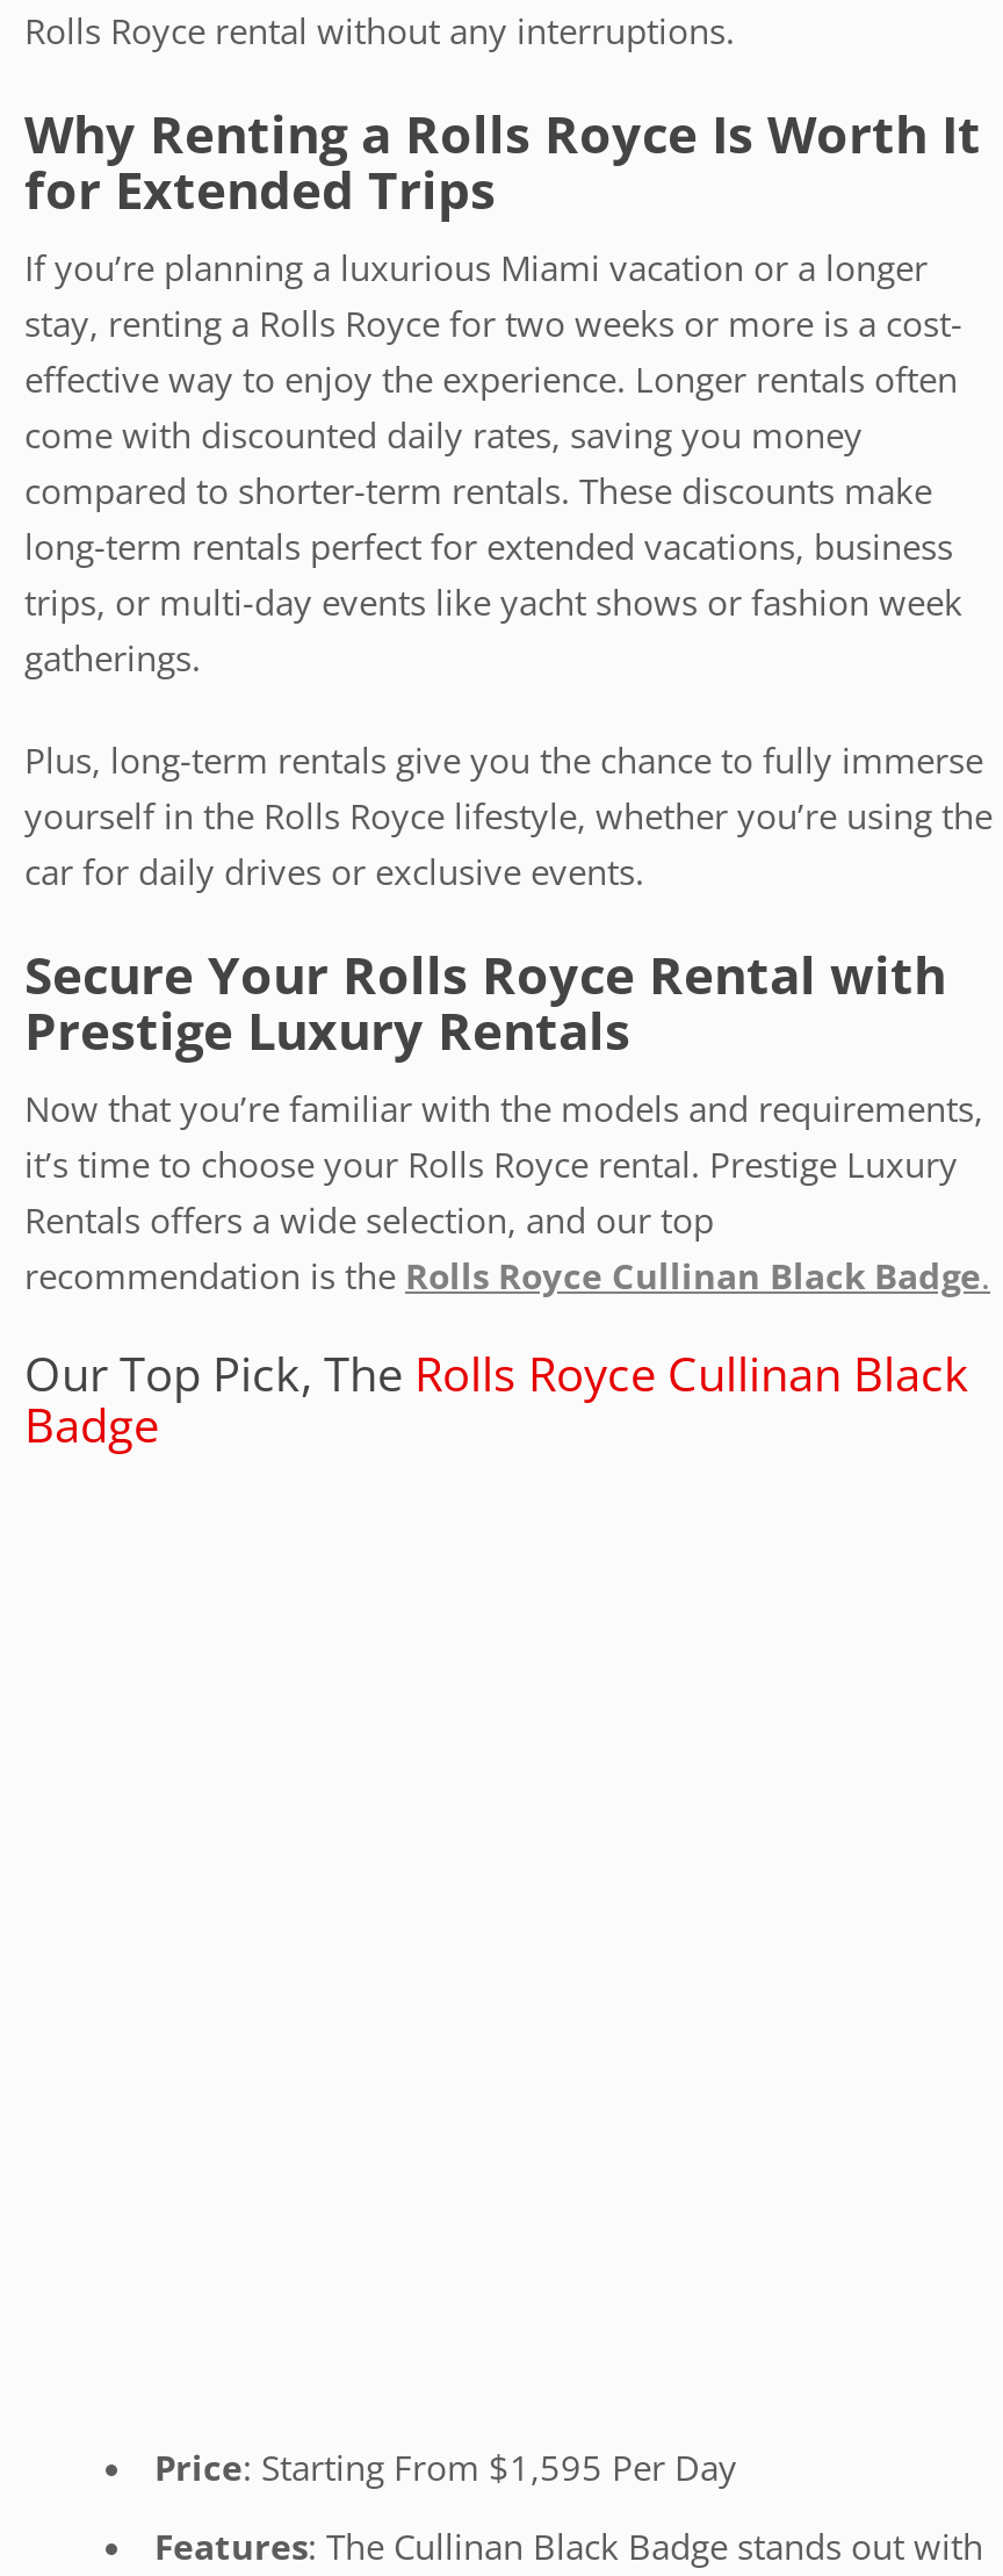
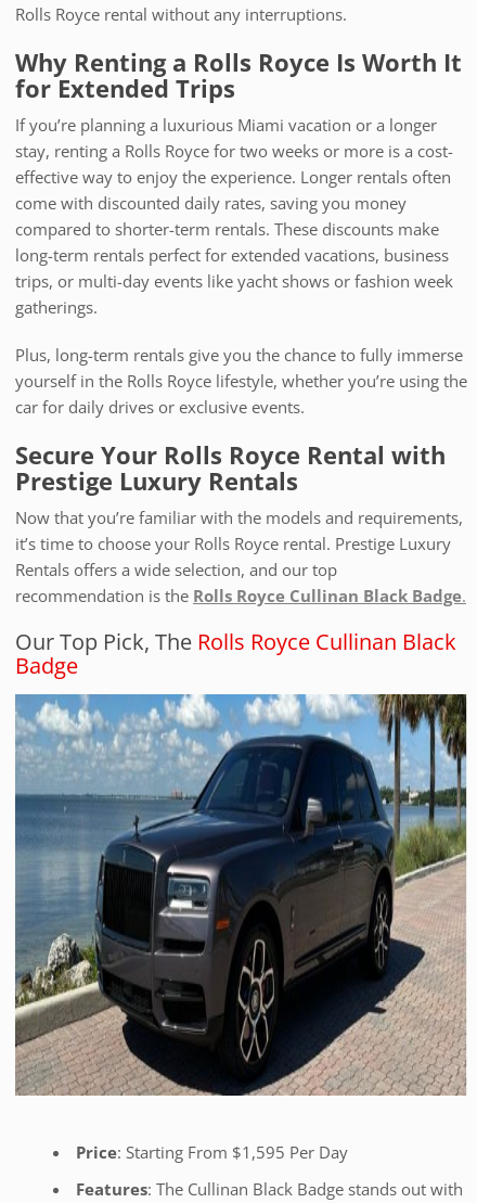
+ [image]
